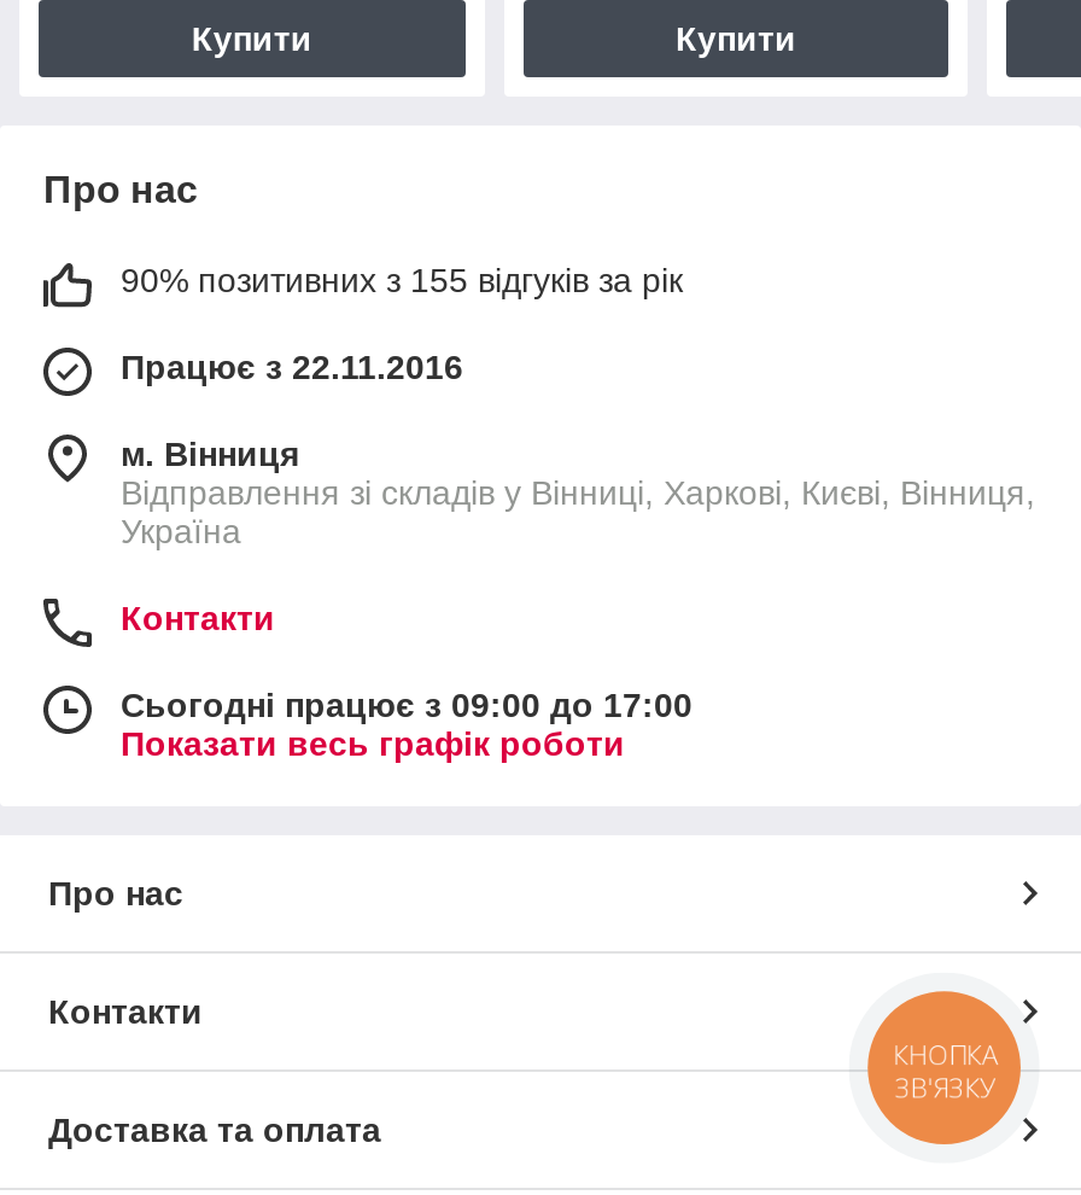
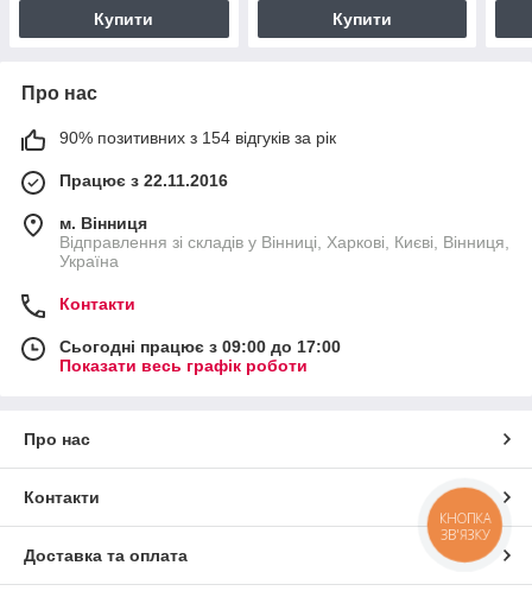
- 90% позитивних з 155 відгуків за рік
+ 90% позитивних з 154 відгуків за рік
